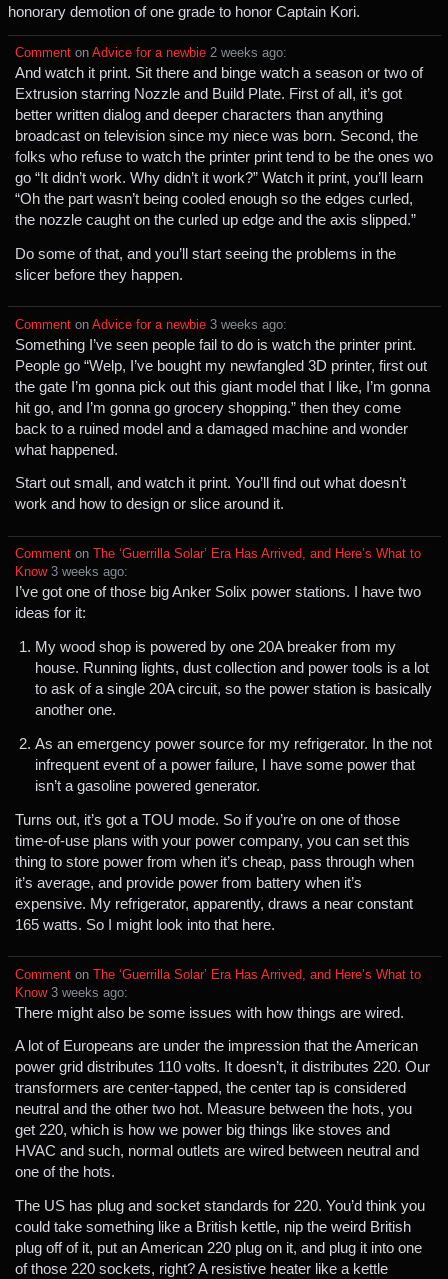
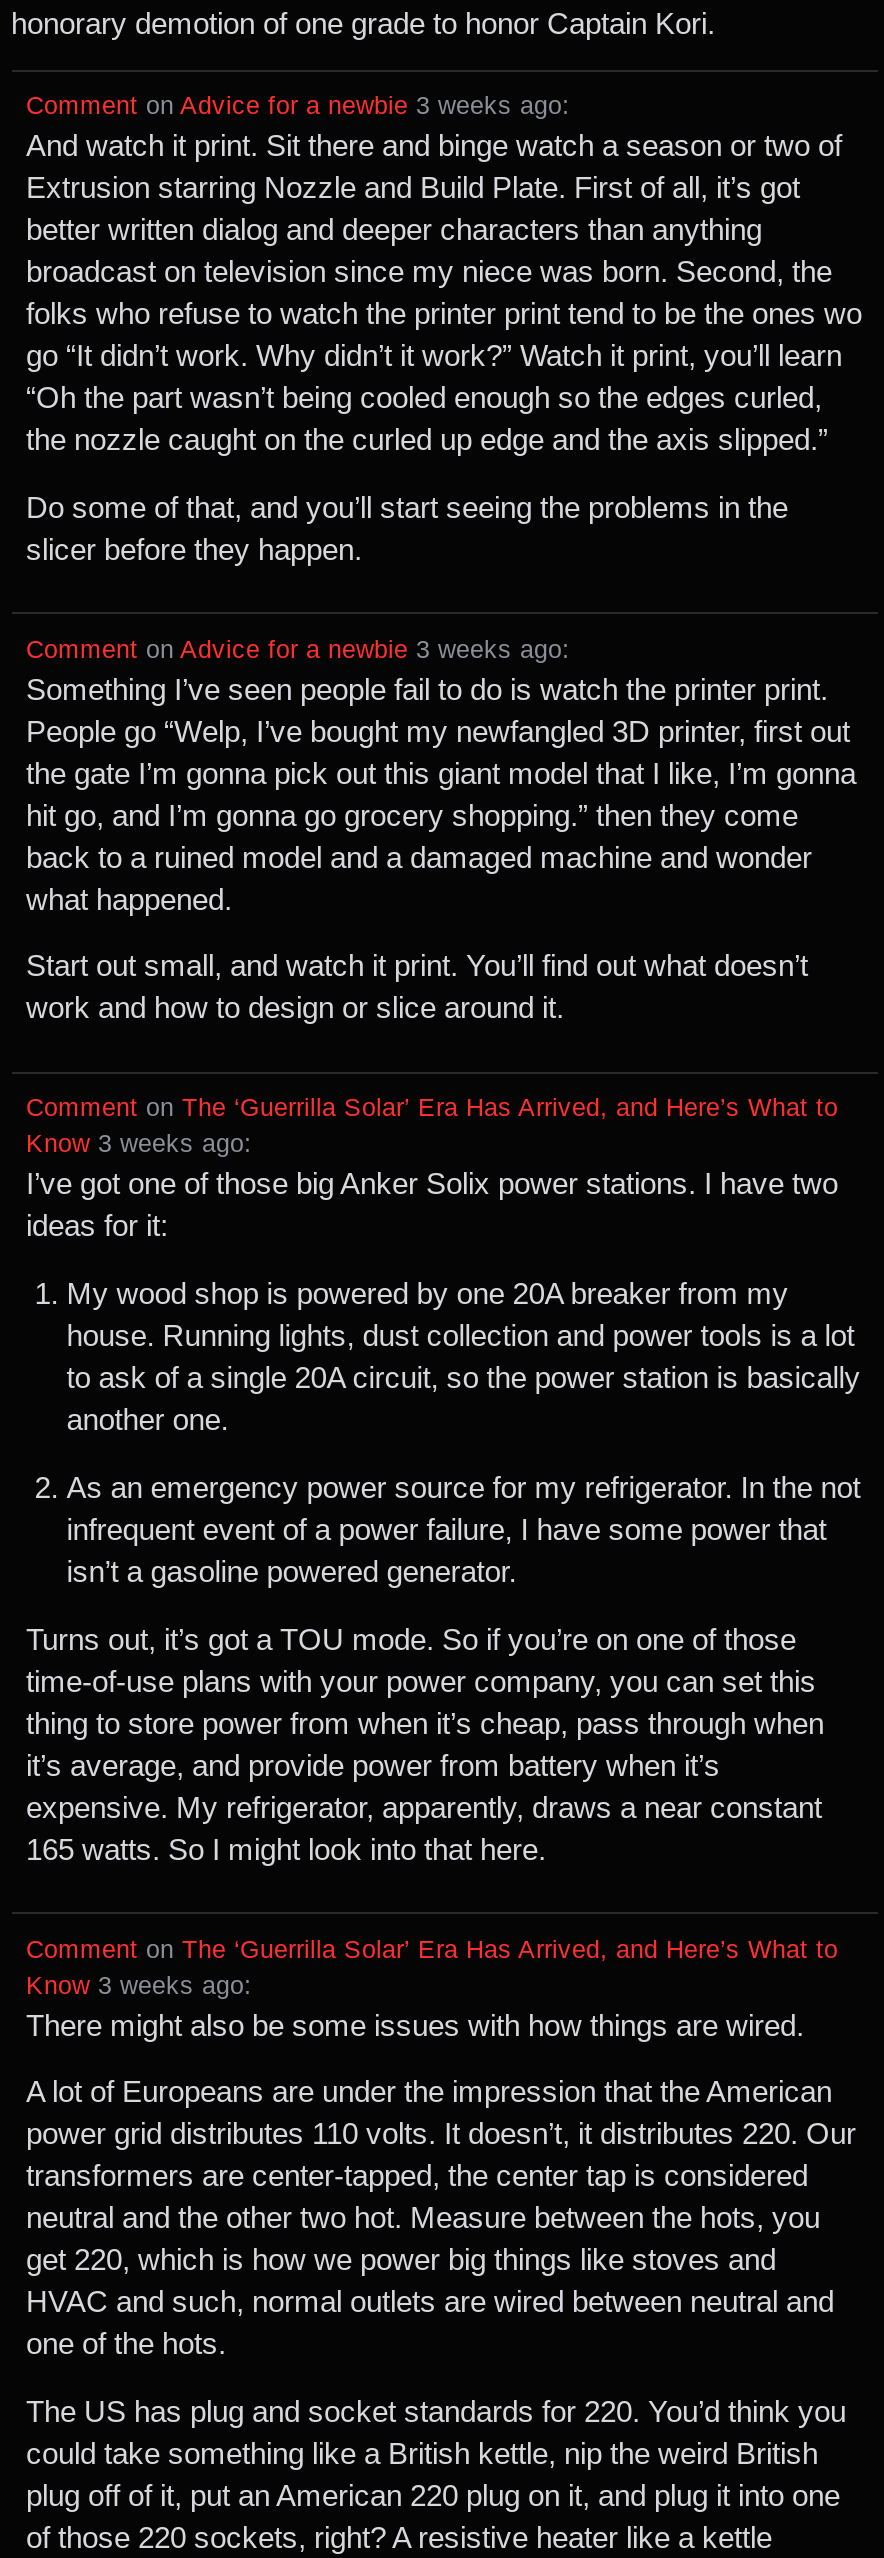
- Comment on Advice for a newbie 2 weeks ago:
+ Comment on Advice for a newbie 3 weeks ago:
